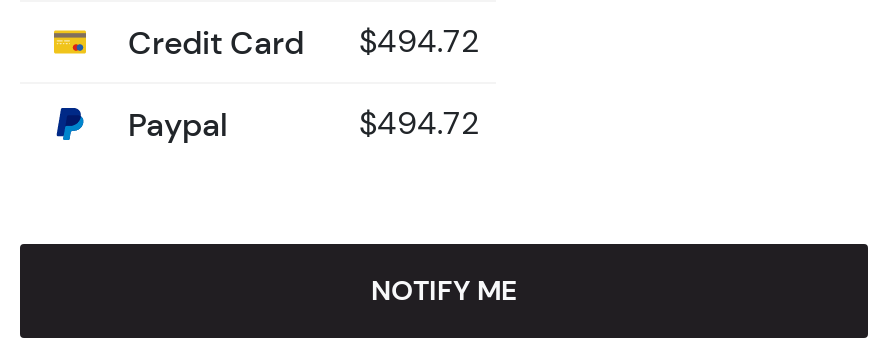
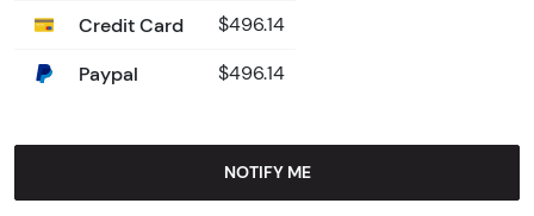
- Credit Card $494.72
+ Credit Card $496.14

- $494.72
+ $496.14
